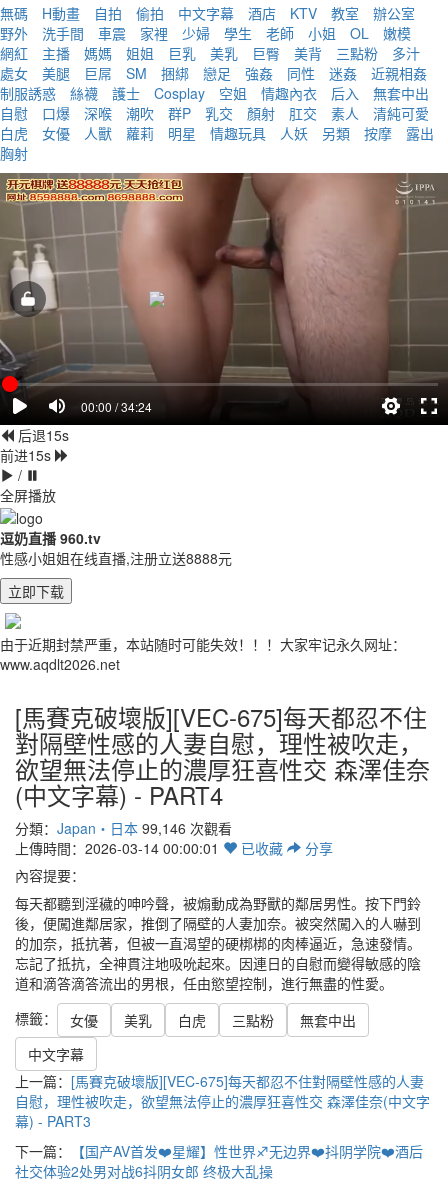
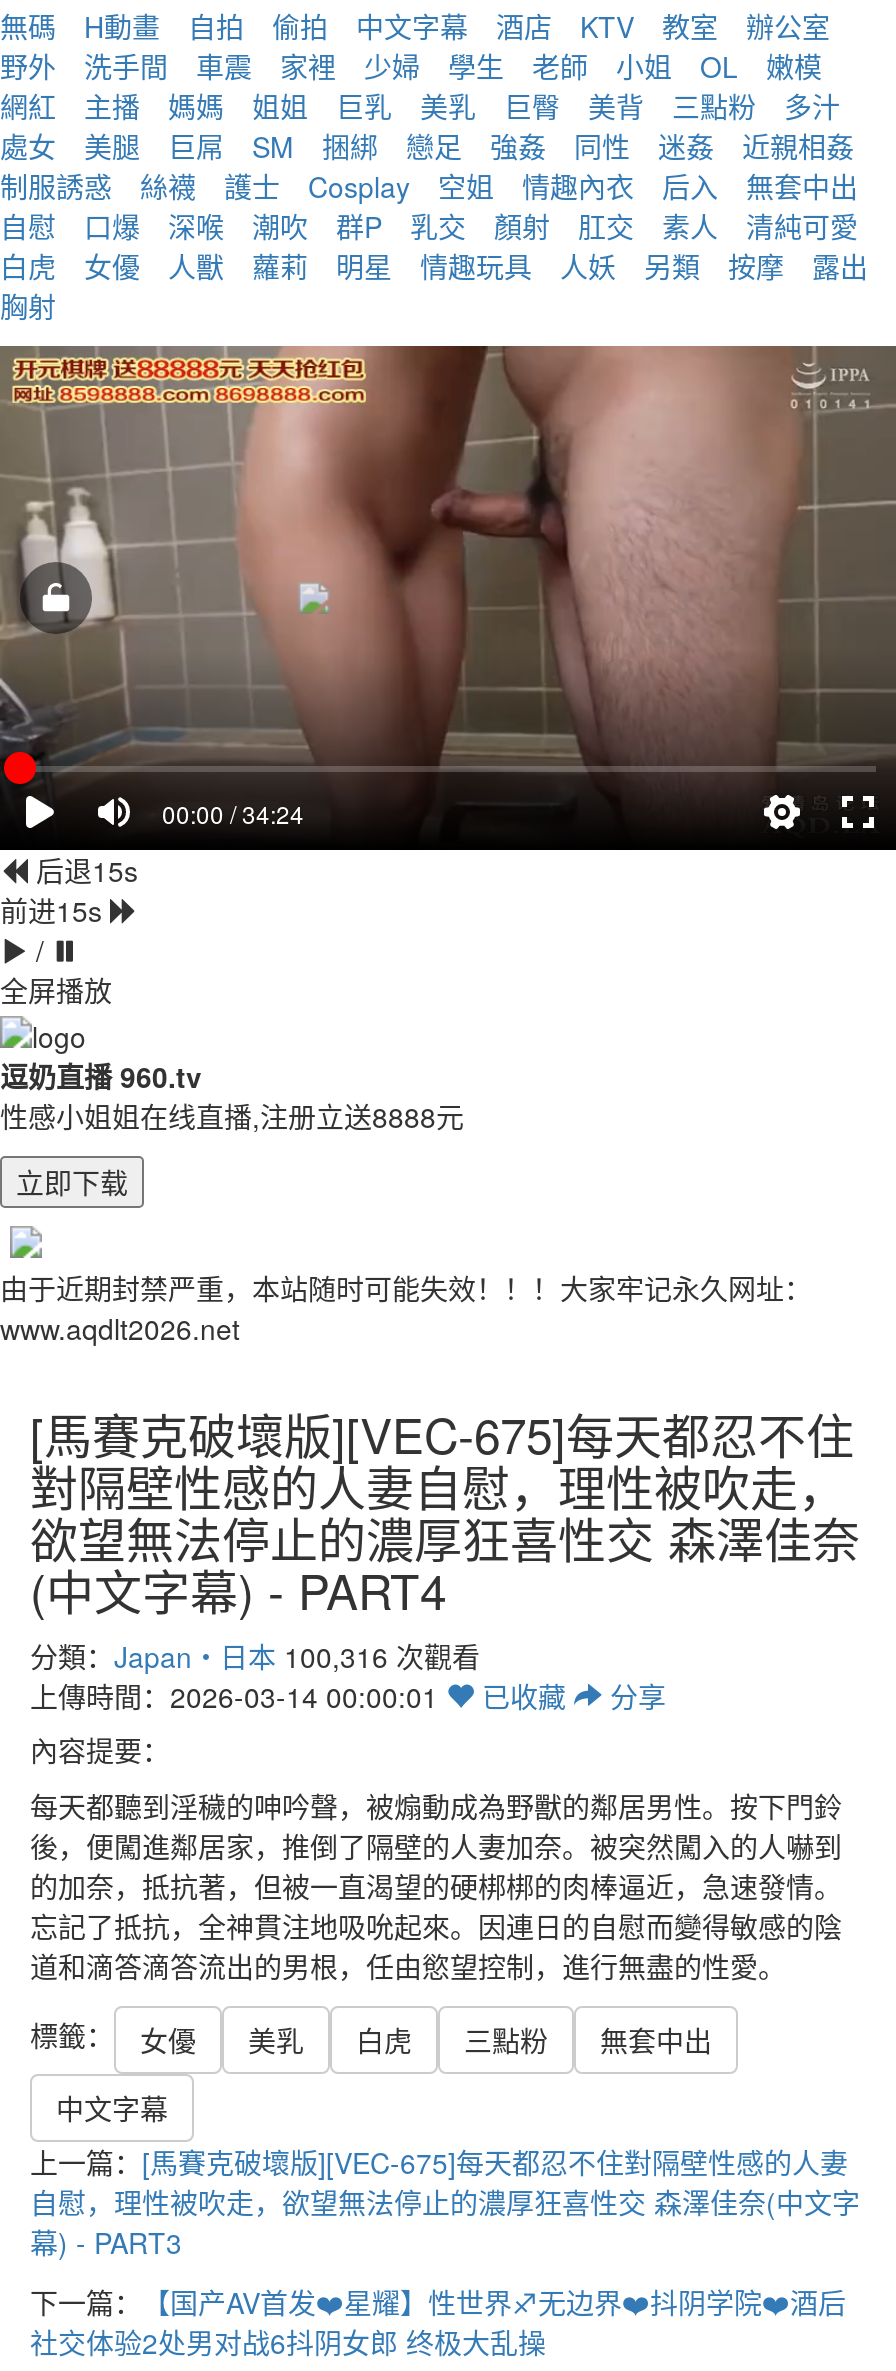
- 分類：Japan・日本 99,146 次觀看
+ 分類：Japan・日本 100,316 次觀看
